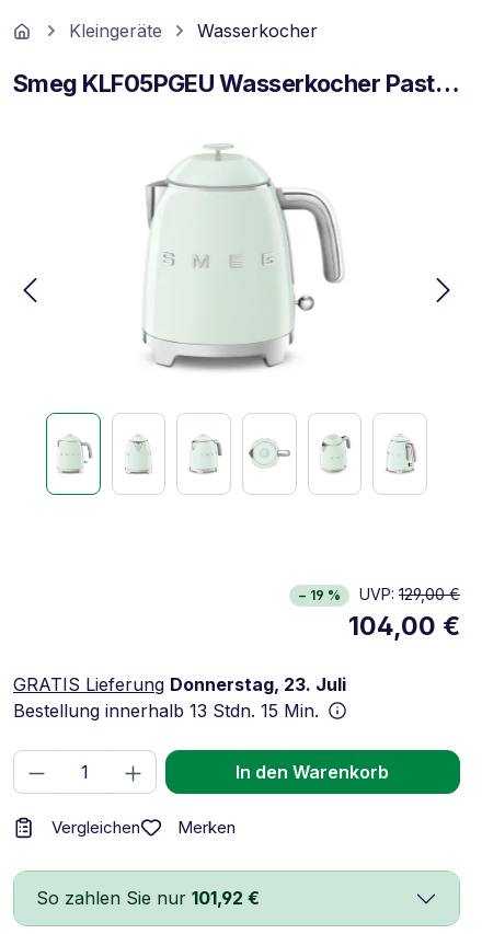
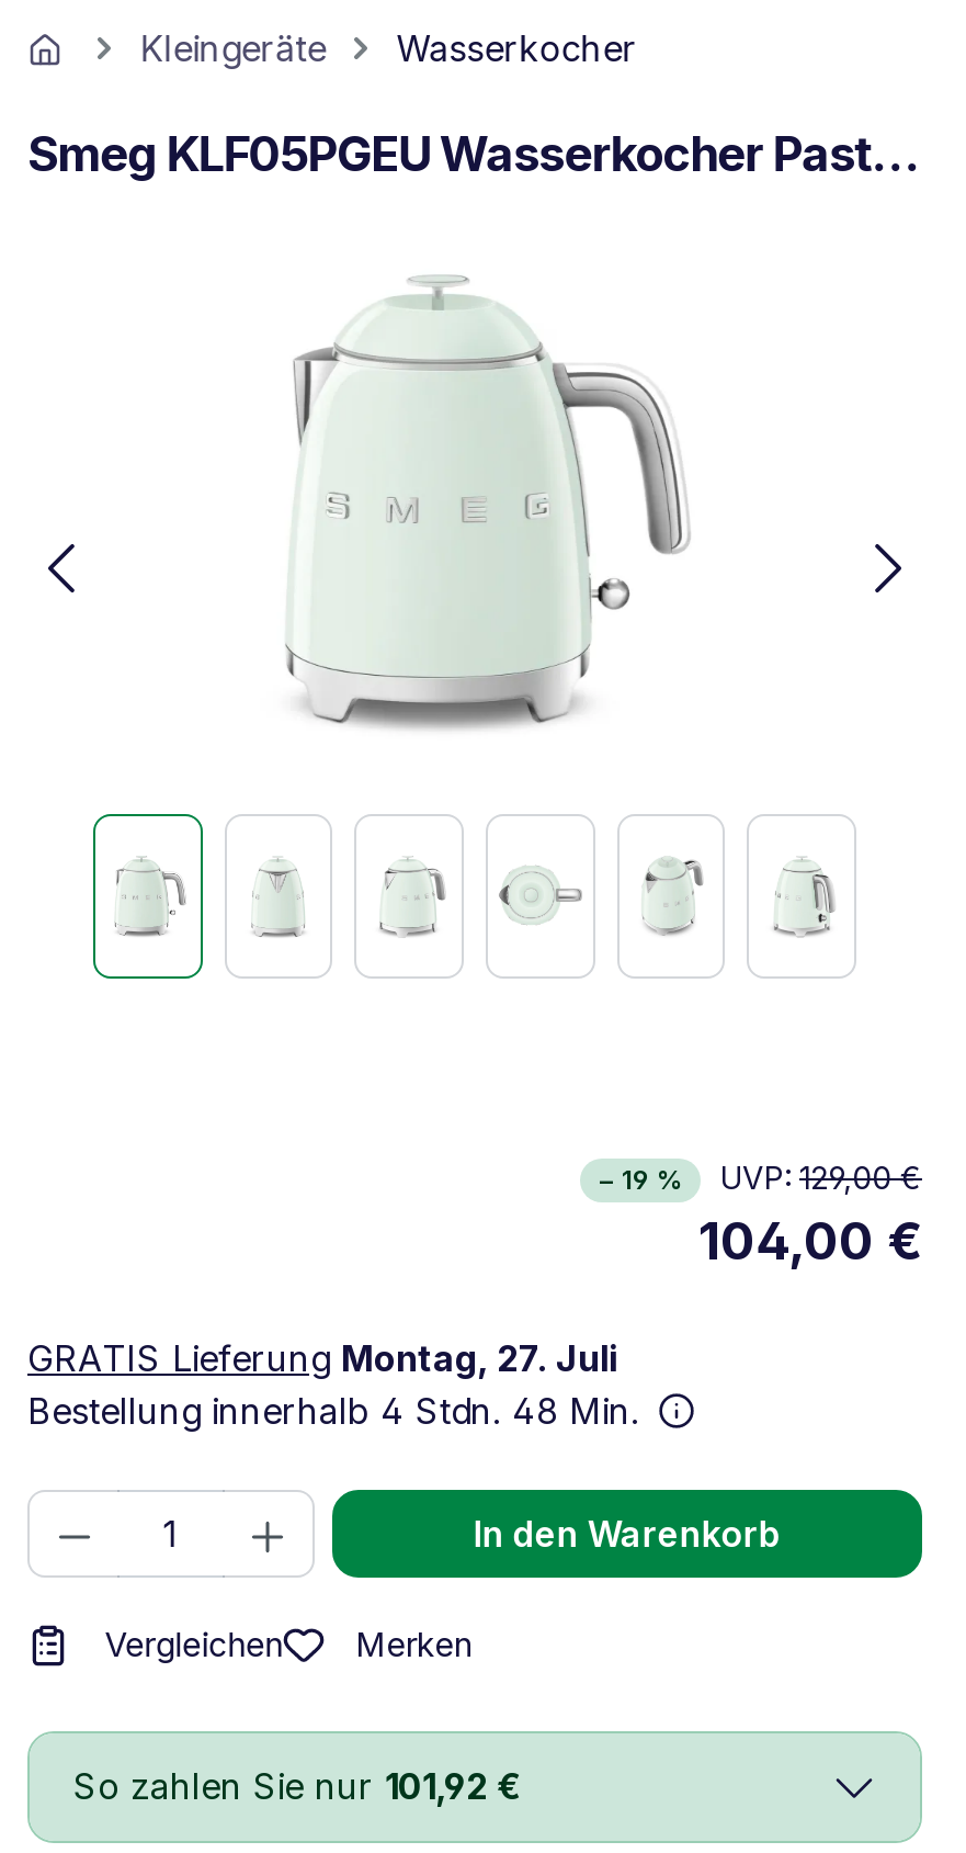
- GRATIS Lieferung Donnerstag, 23. Juli
+ GRATIS Lieferung Montag, 27. Juli

- Bestellung innerhalb 13 Stdn. 15 Min.
+ Bestellung innerhalb 4 Stdn. 48 Min.
